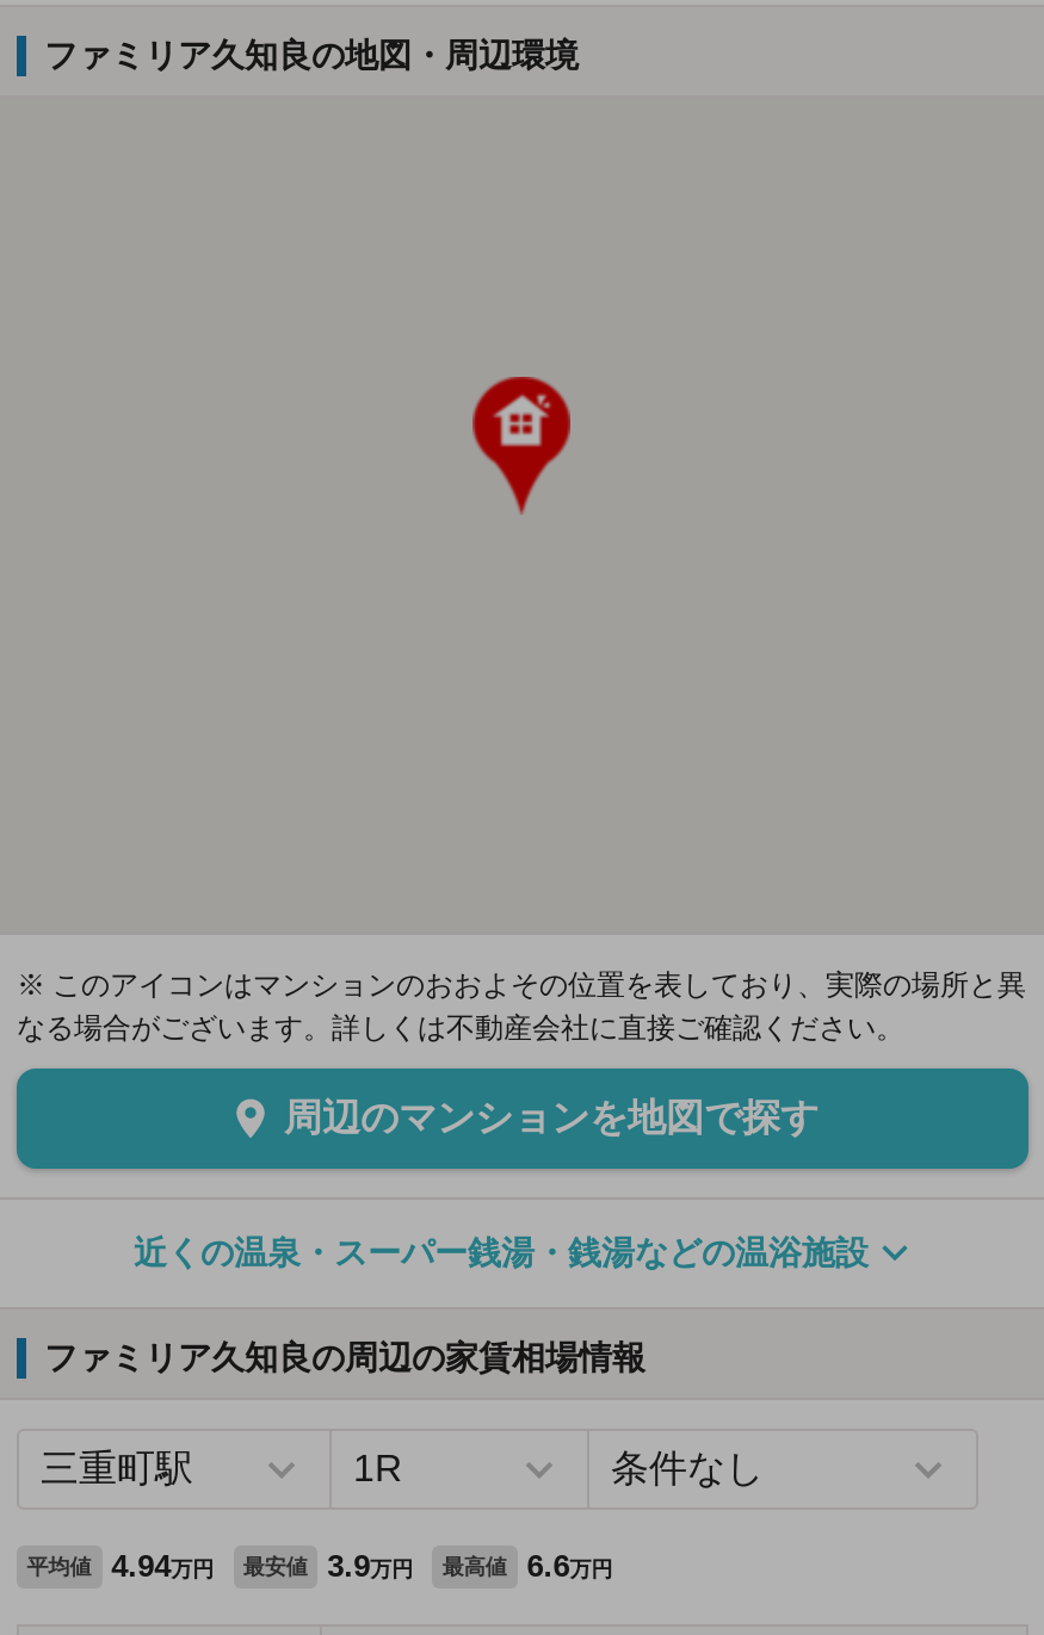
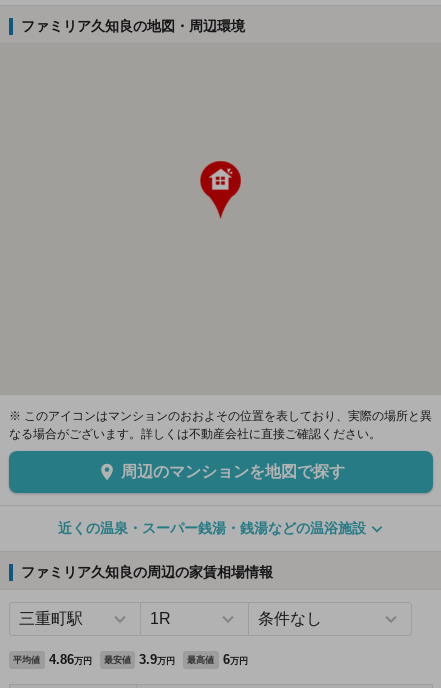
- 4.94万円
+ 4.86万円

- 6.6万円
+ 6万円
